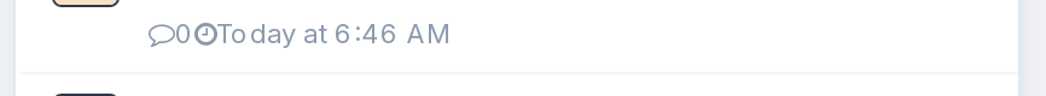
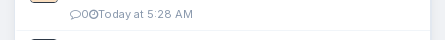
- 0 Today at 6:46 AM
+ 0 Today at 5:28 AM
